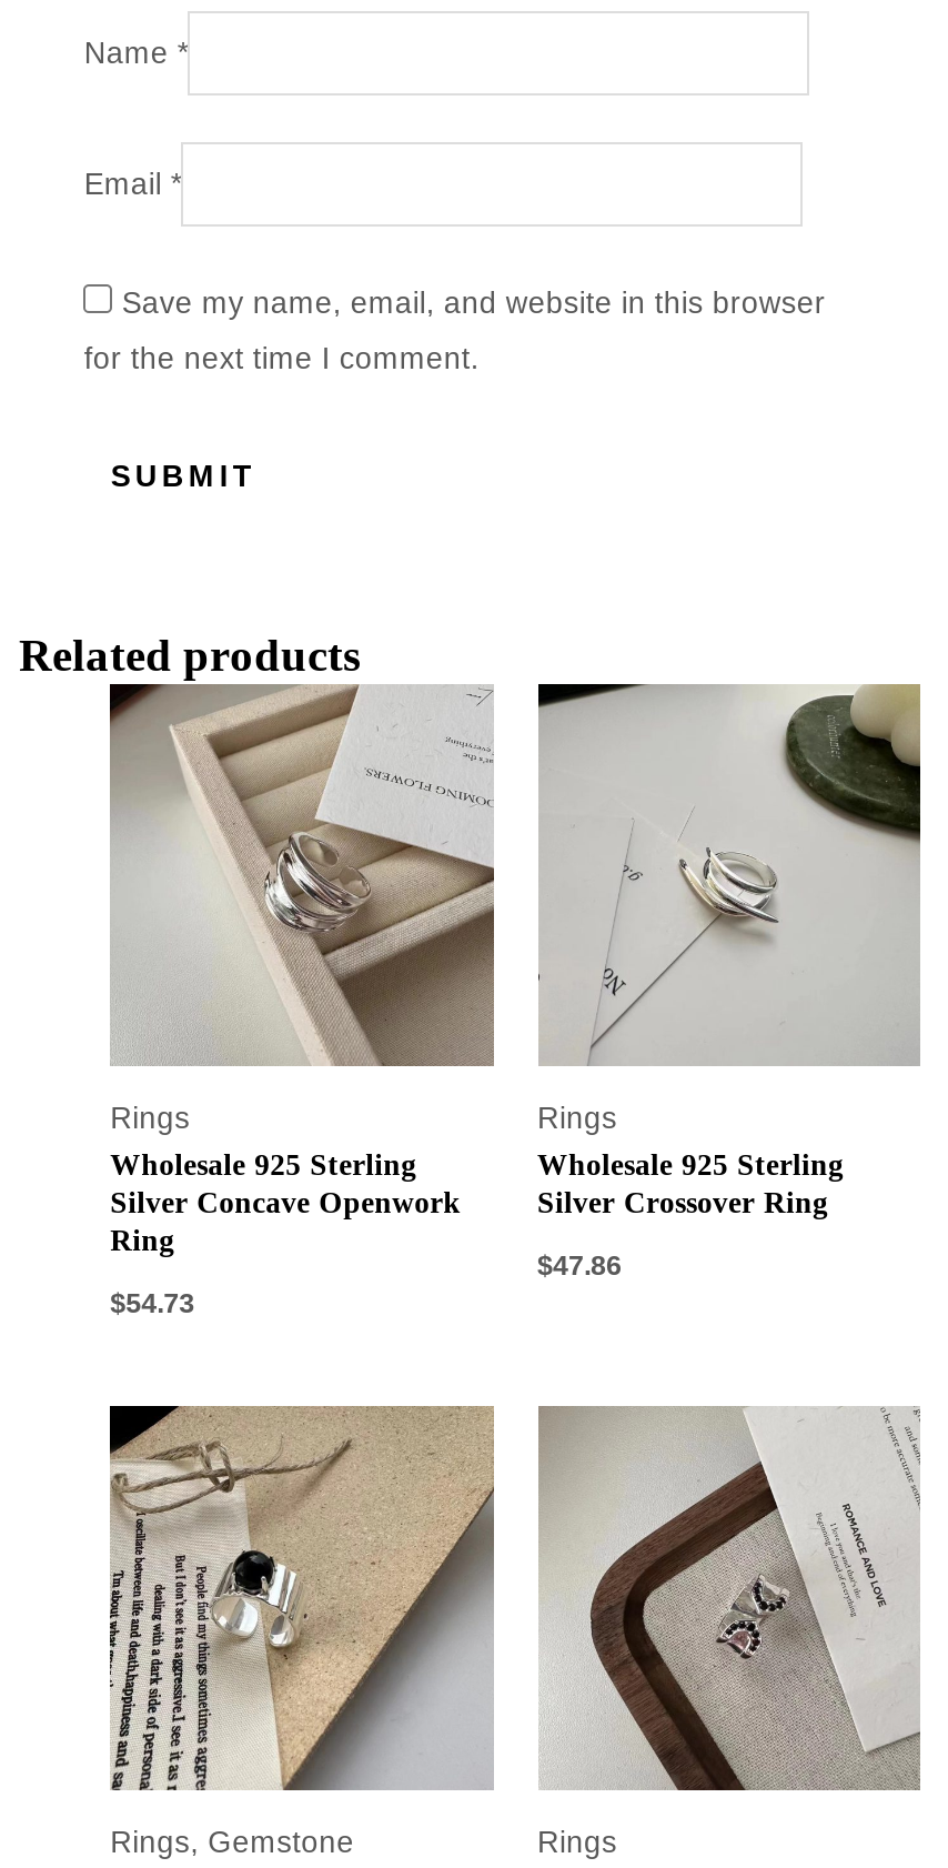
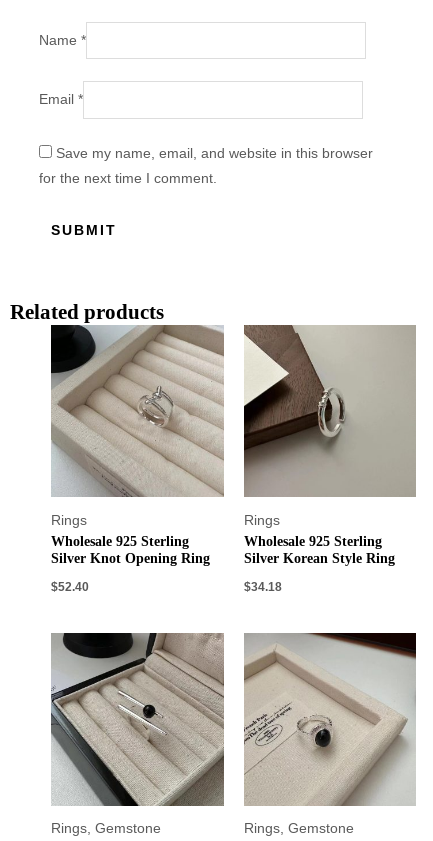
- [image]
+ [image]

- [image]
+ [image]

- Silver Concave Openwork
- Ring
+ Silver Knot Opening Ring

- Silver Crossover Ring
+ Silver Korean Style Ring

- $47.86
+ $34.18

- $54.73
+ $52.40

- [image]
- Rings
+ [image]
+ Rings, Gemstone

- [image]
+ [image]
